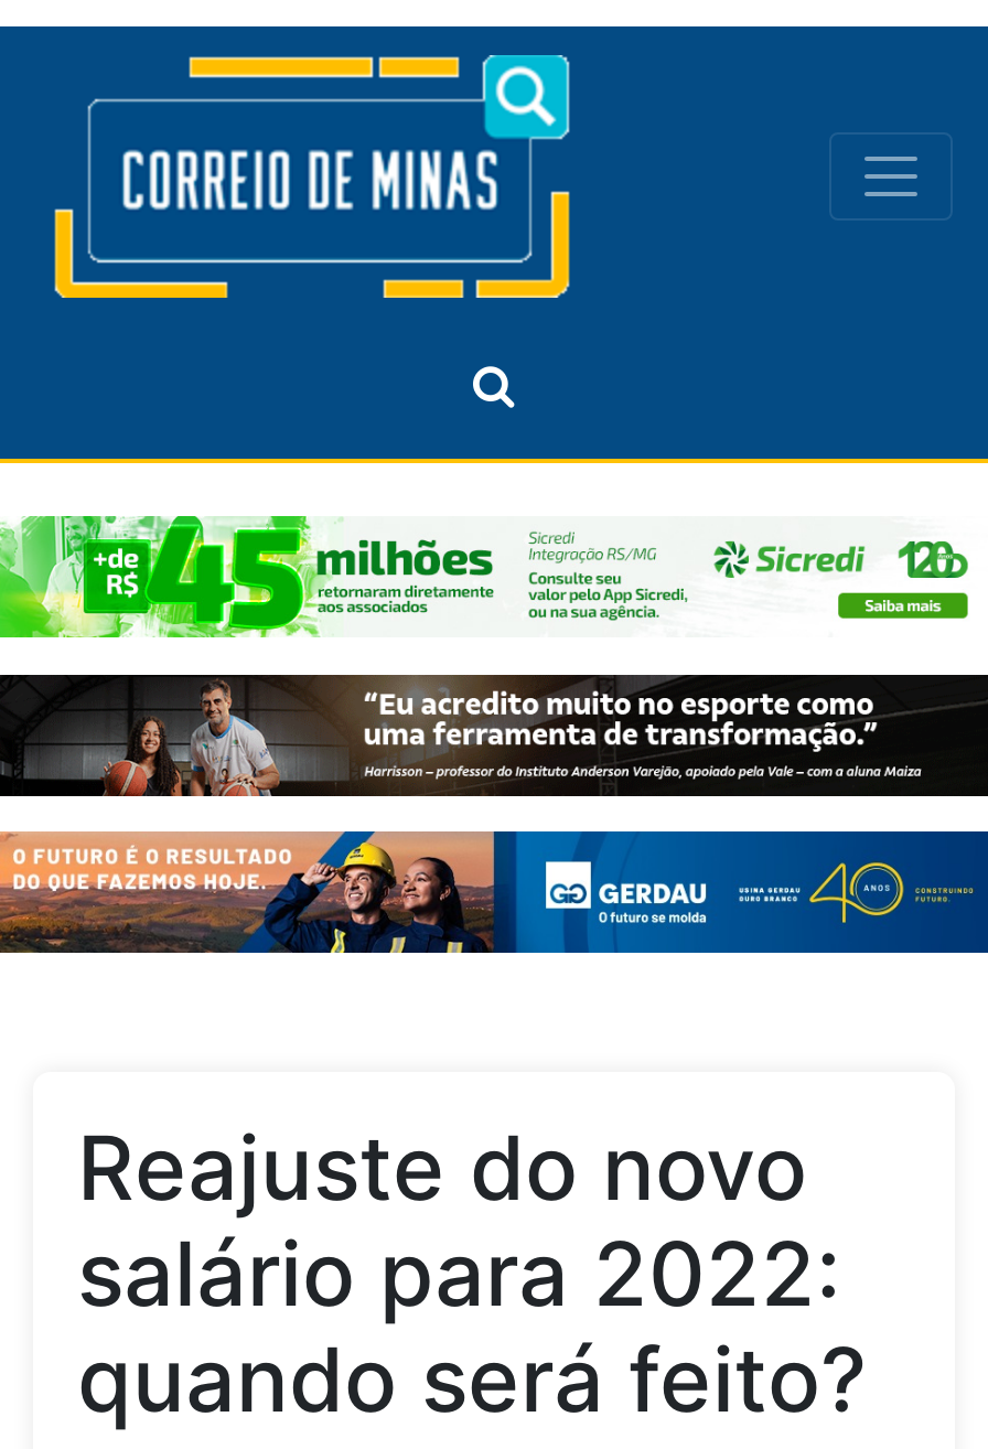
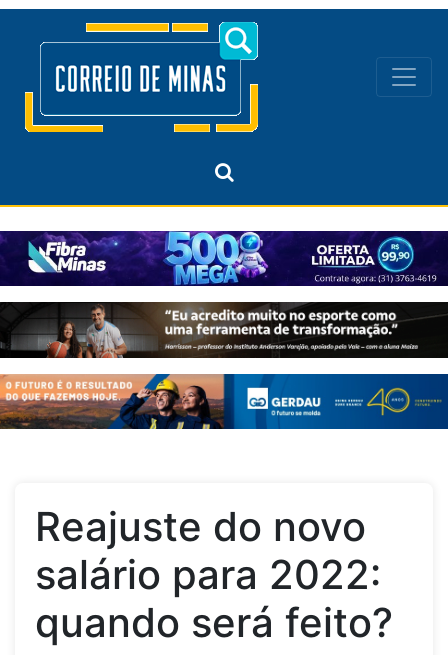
- [image]
+ [image]
